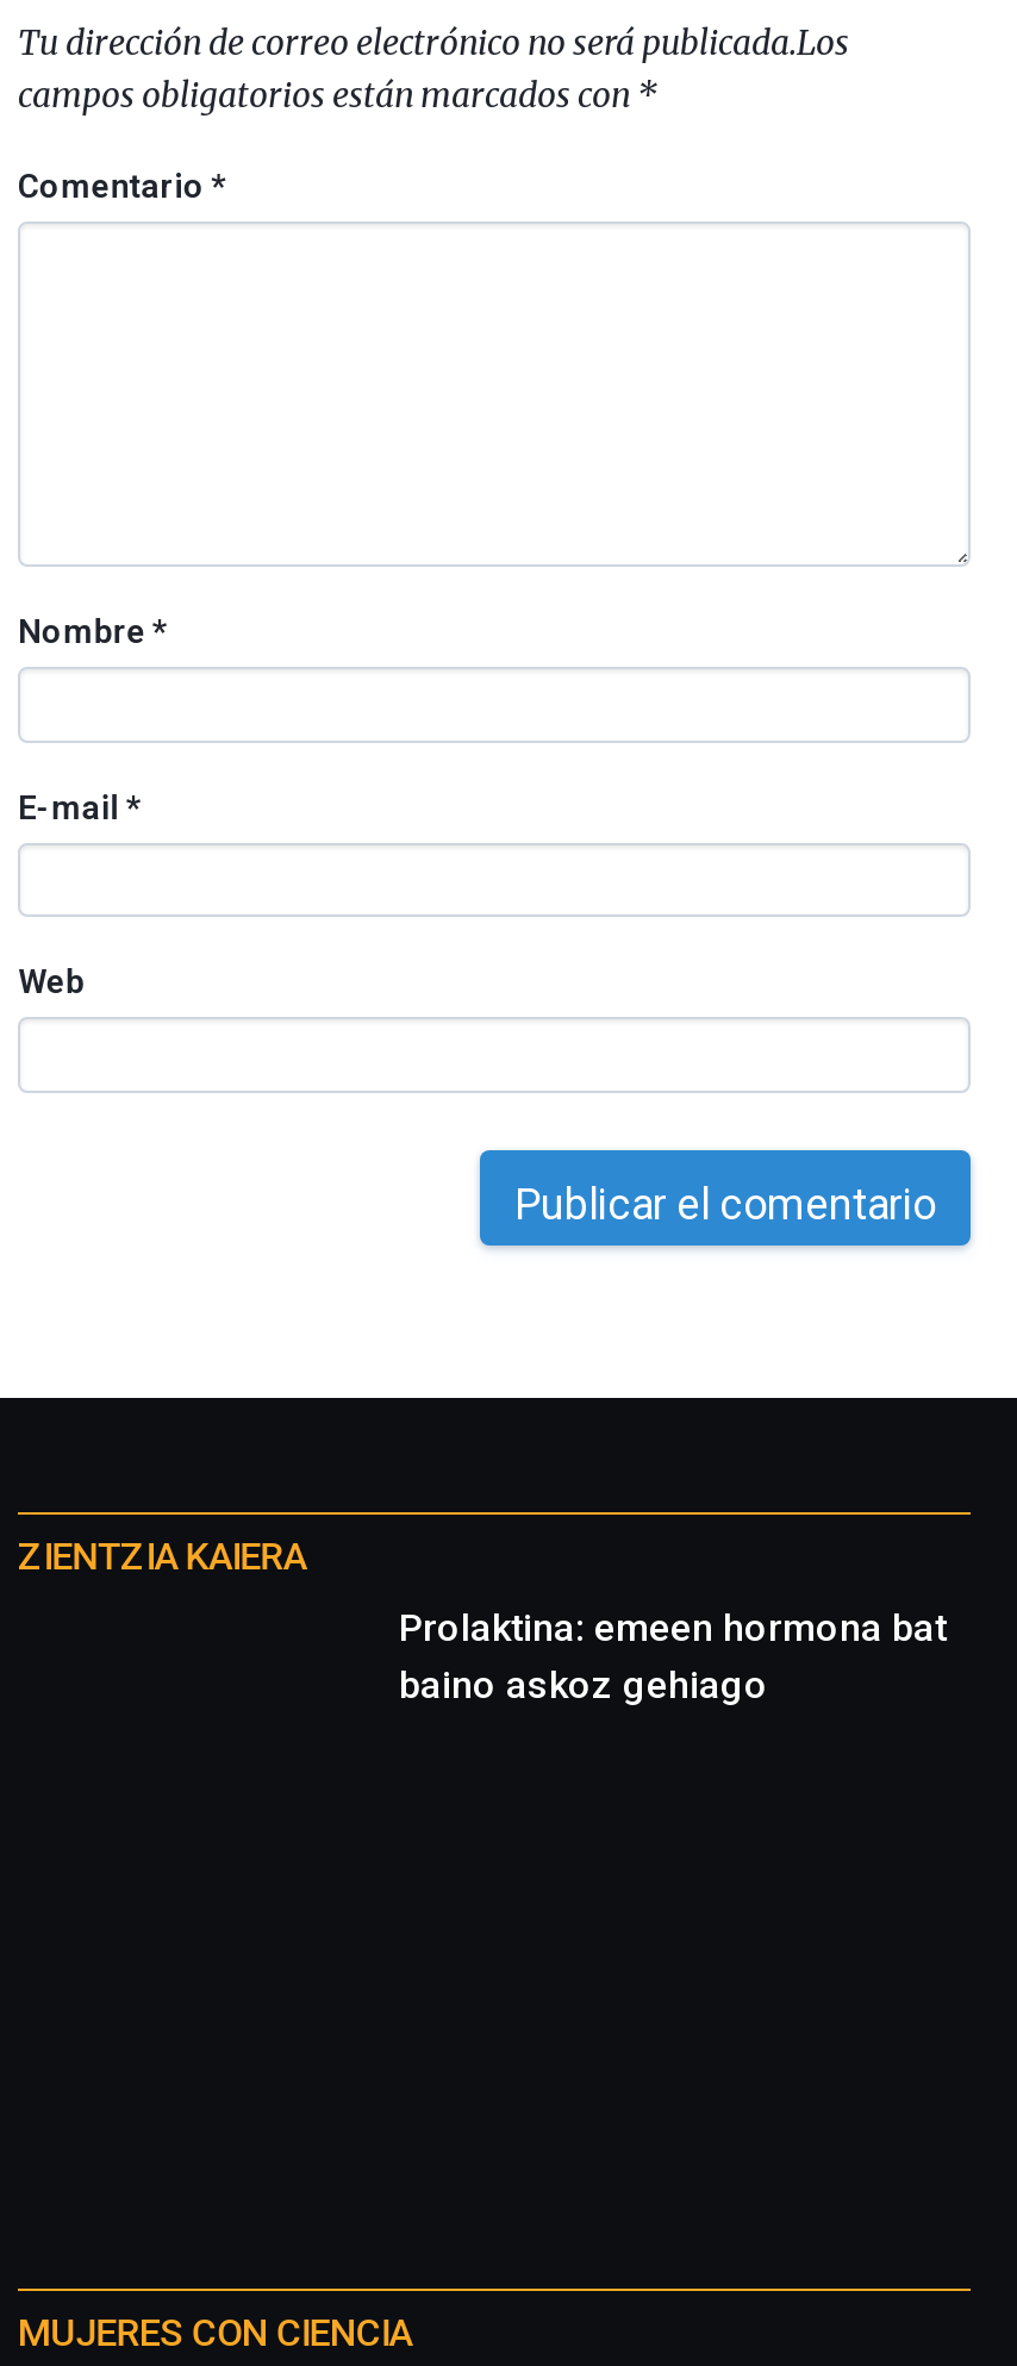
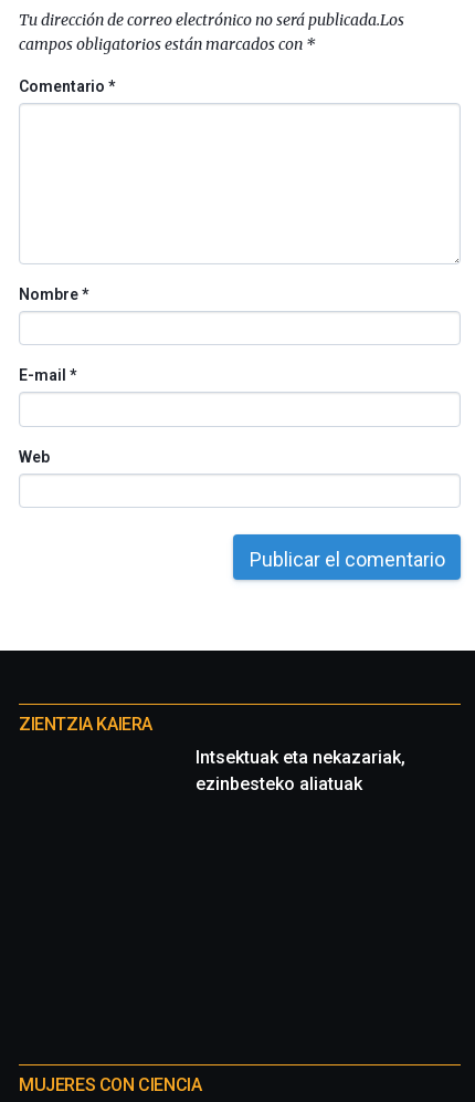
- Prolaktina: emeen hormona bat
- baino askoz gehiago
+ Intsektuak eta nekazariak,
+ ezinbesteko aliatuak
